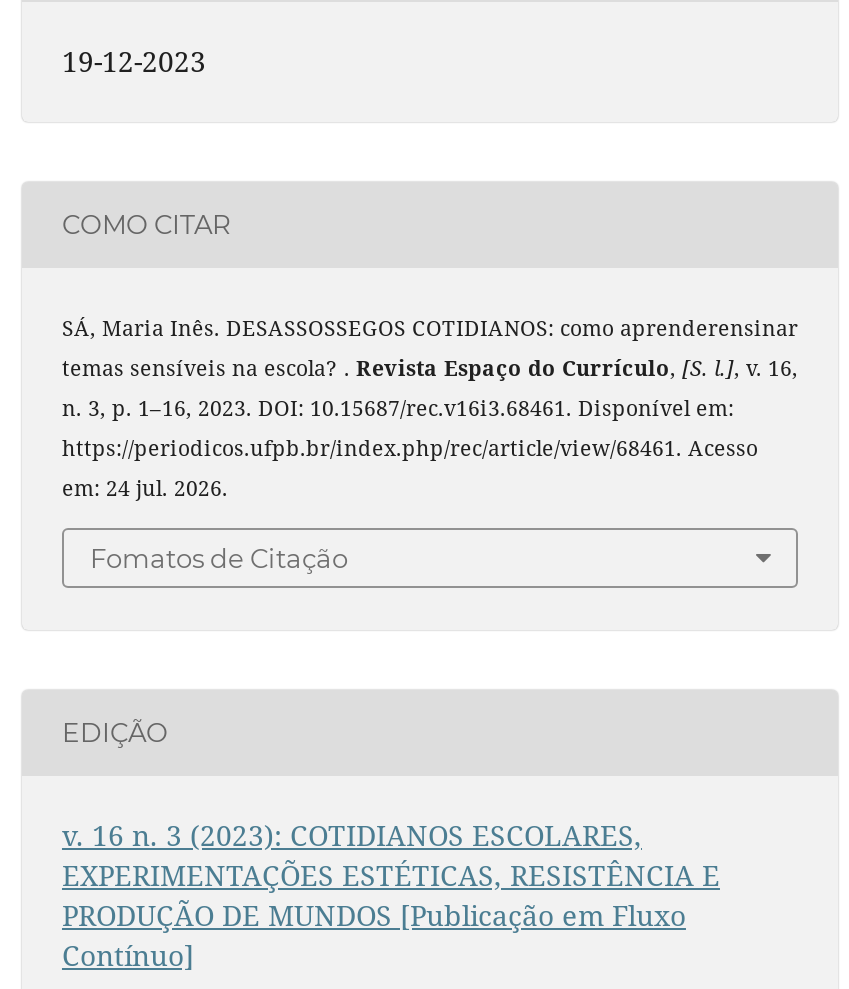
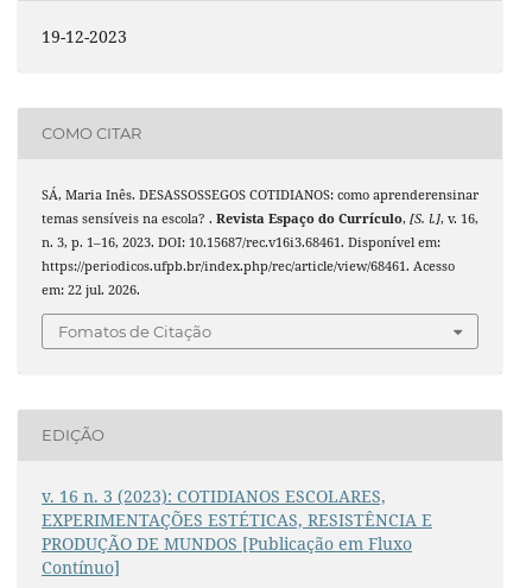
- em: 24 jul. 2026.
+ em: 22 jul. 2026.
